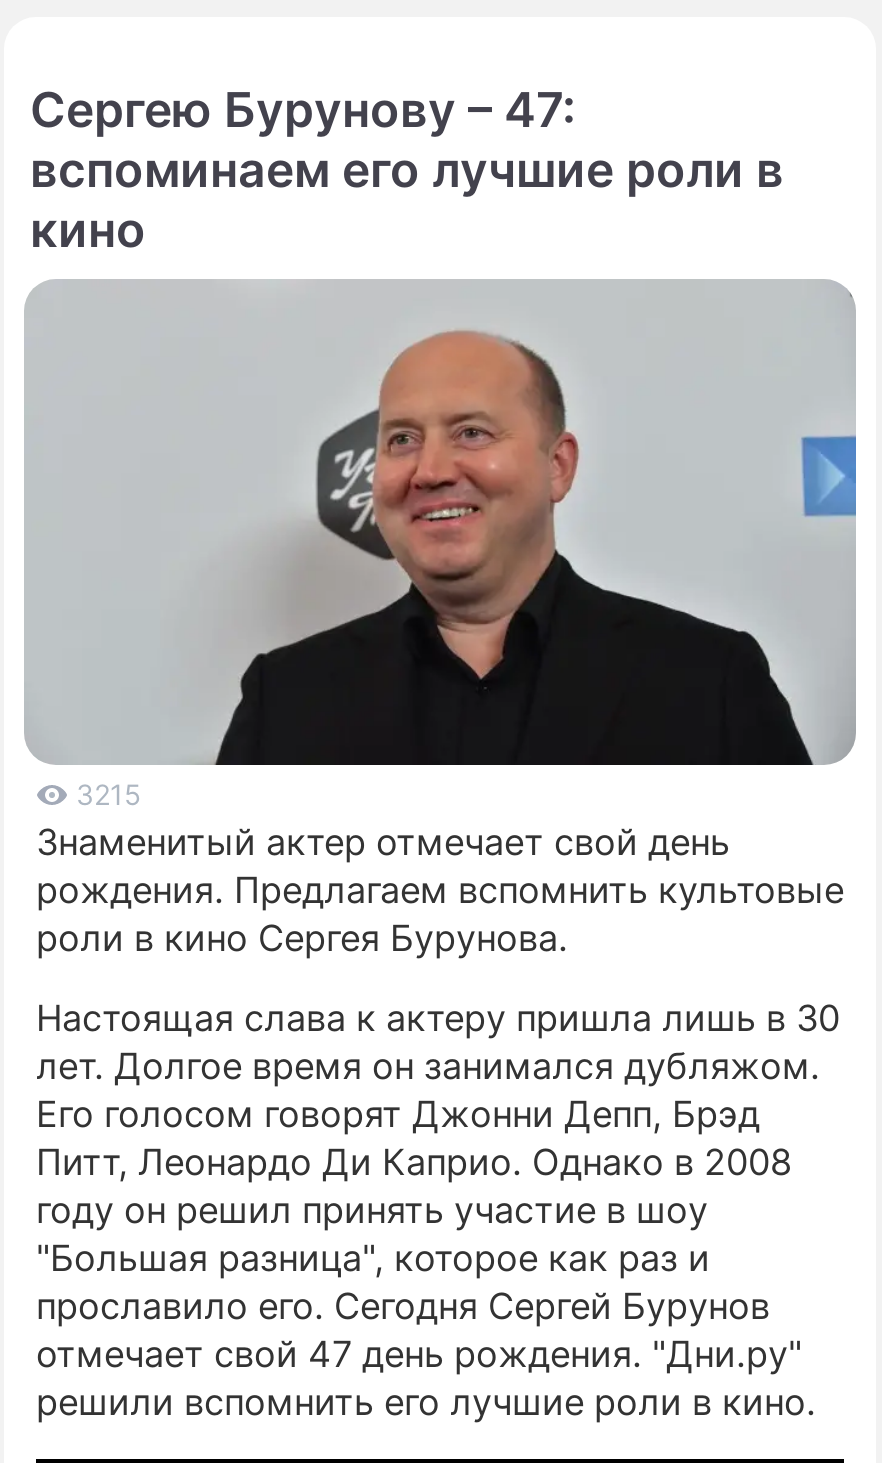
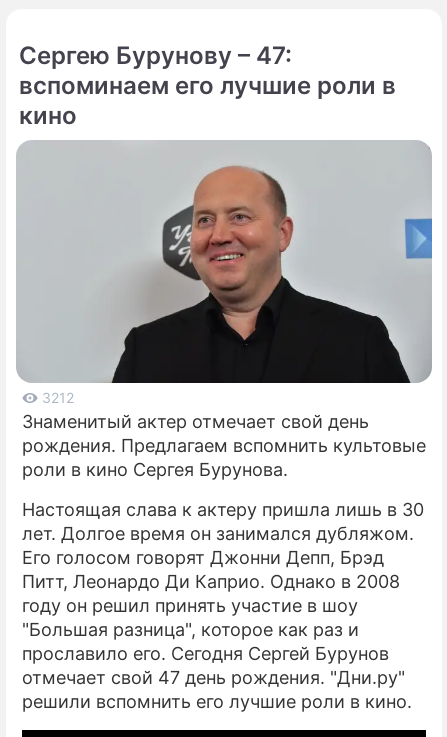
- 3215
+ 3212
